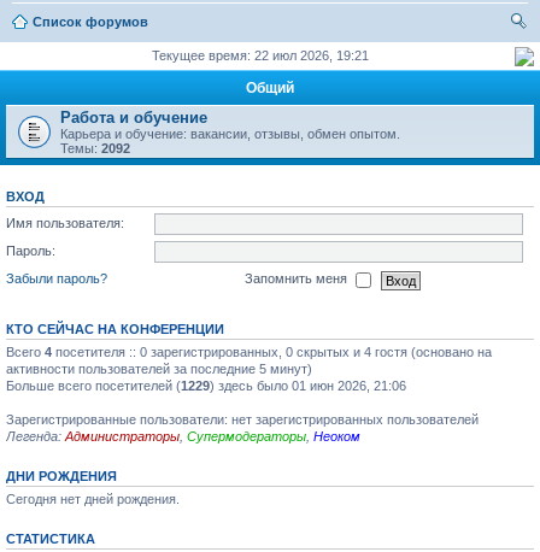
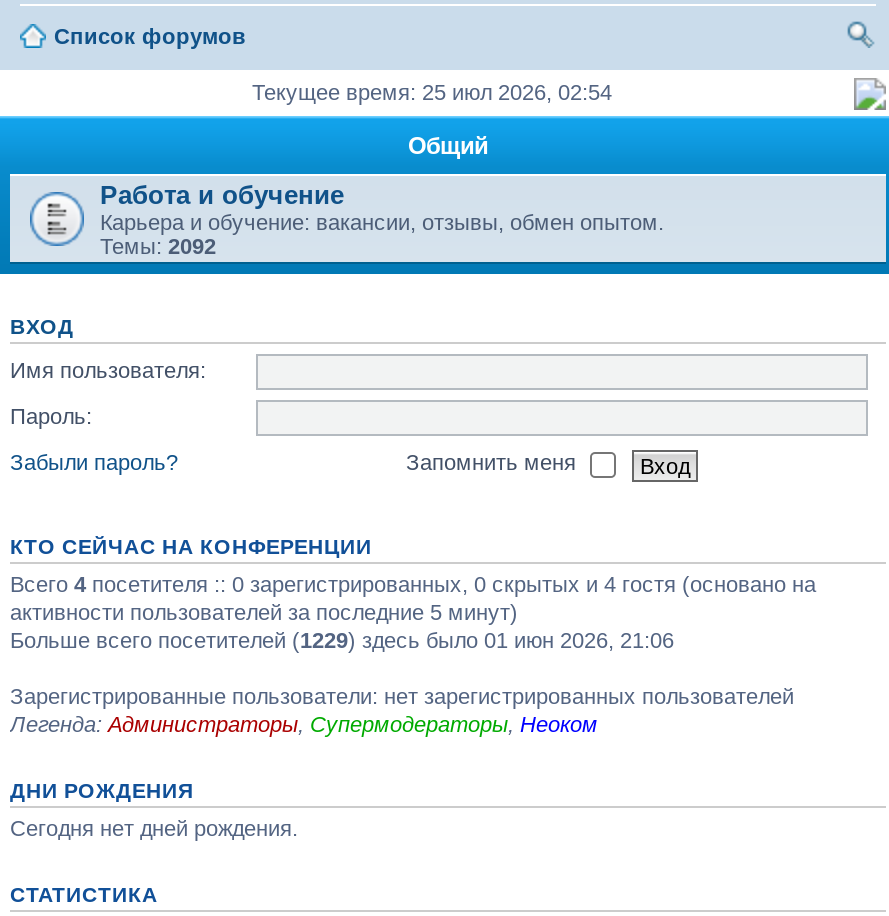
- Текущее время: 22 июл 2026, 19:21
+ Текущее время: 25 июл 2026, 02:54
